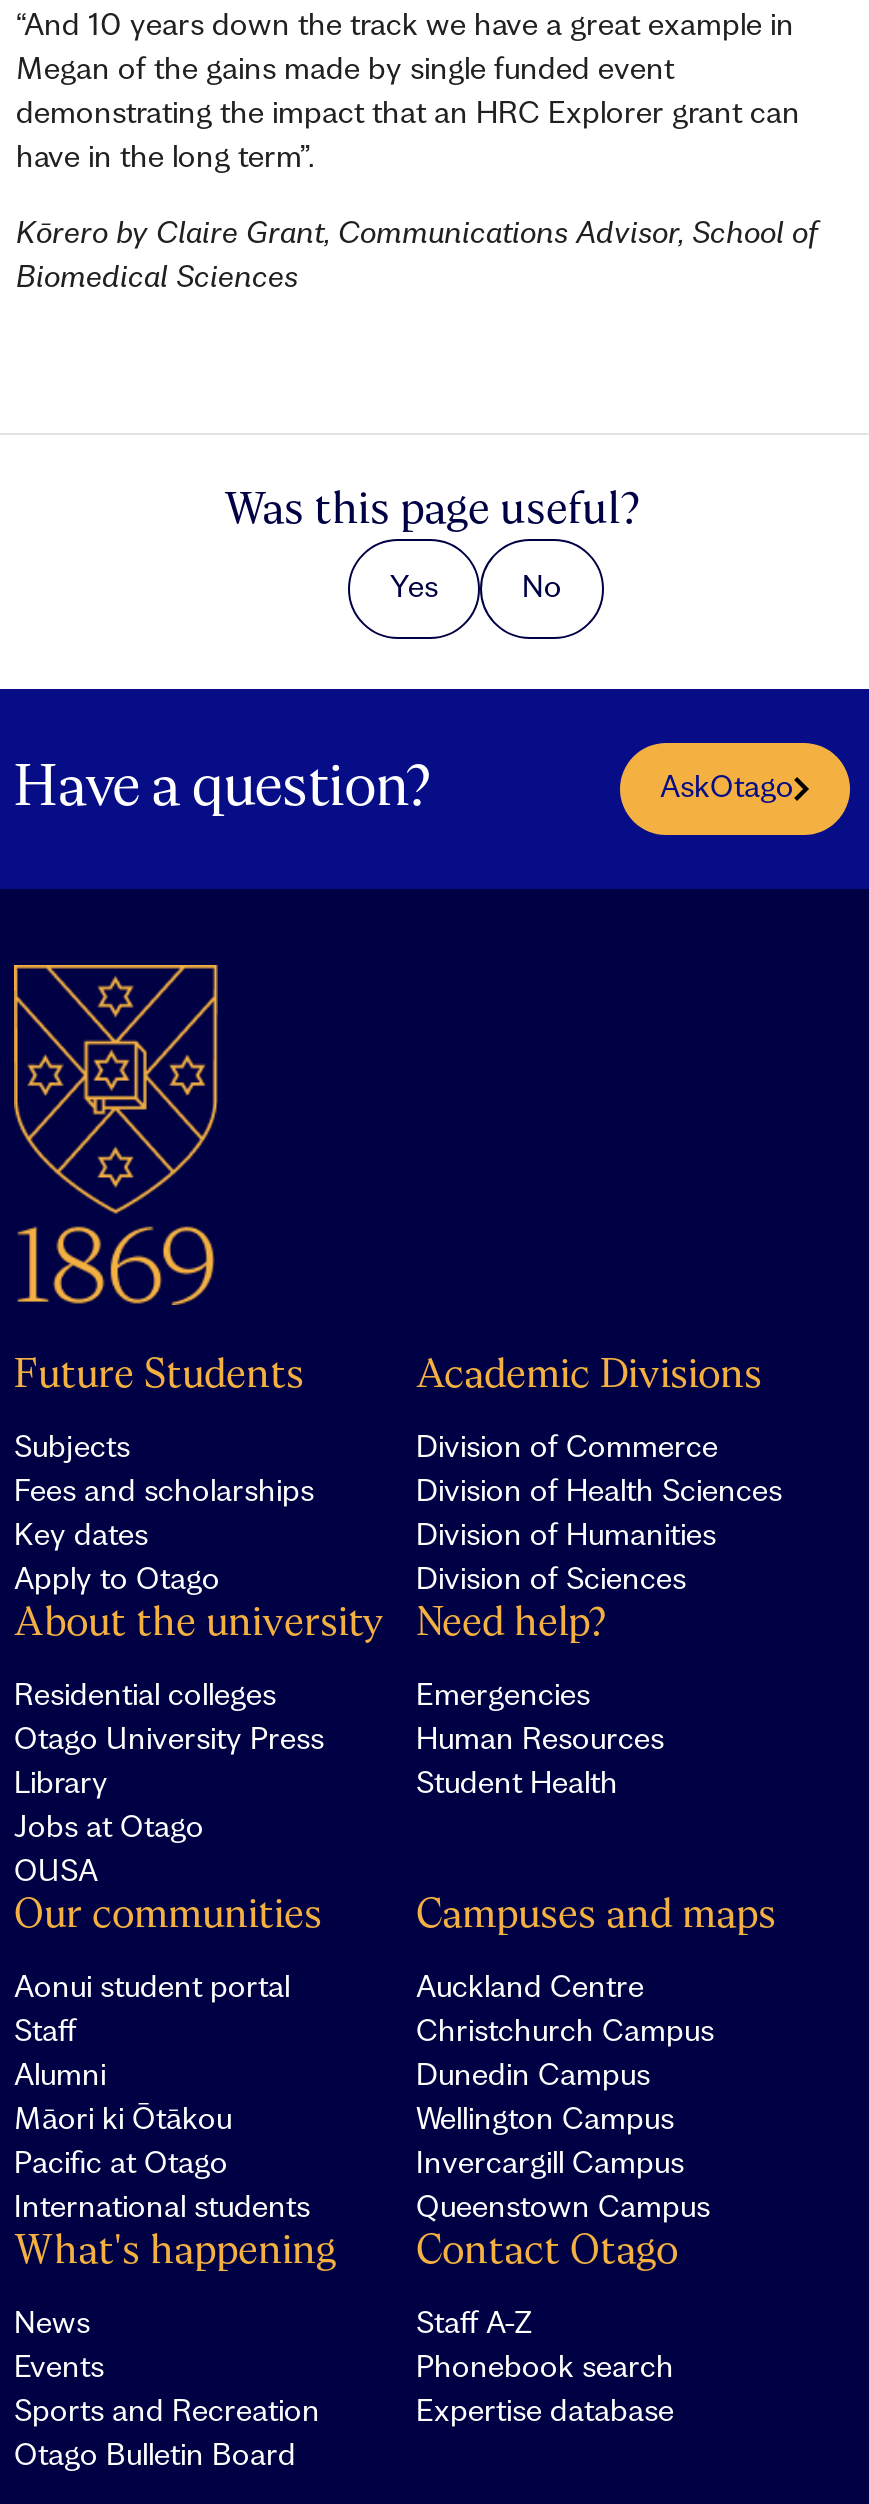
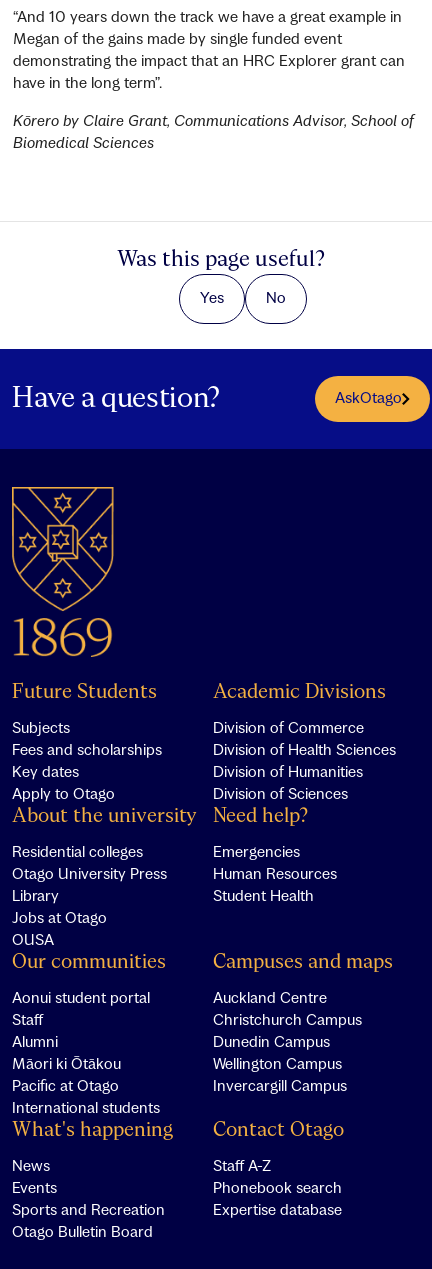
- Queenstown Campus
